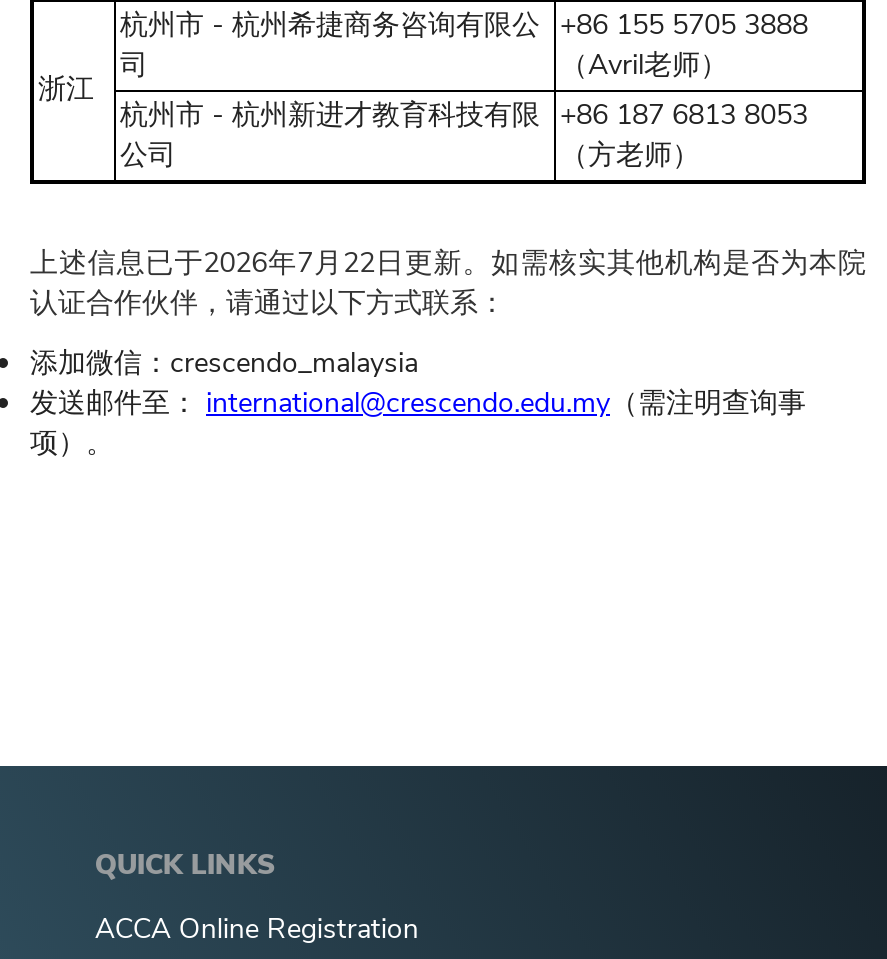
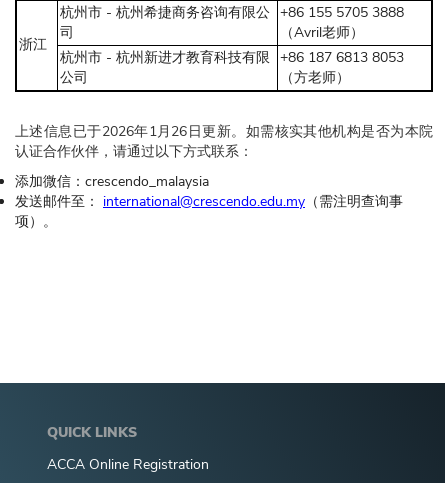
- 上述信息已于2026年7月22日更新。如需核实其他机构是否为本院
+ 上述信息已于2026年1月26日更新。如需核实其他机构是否为本院
